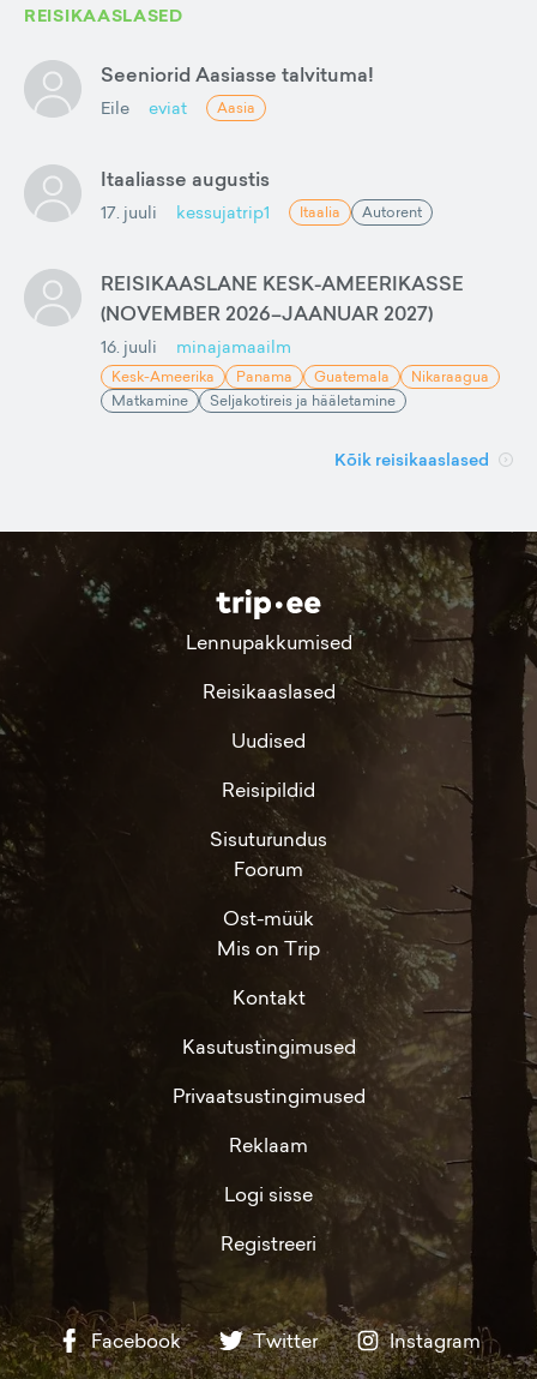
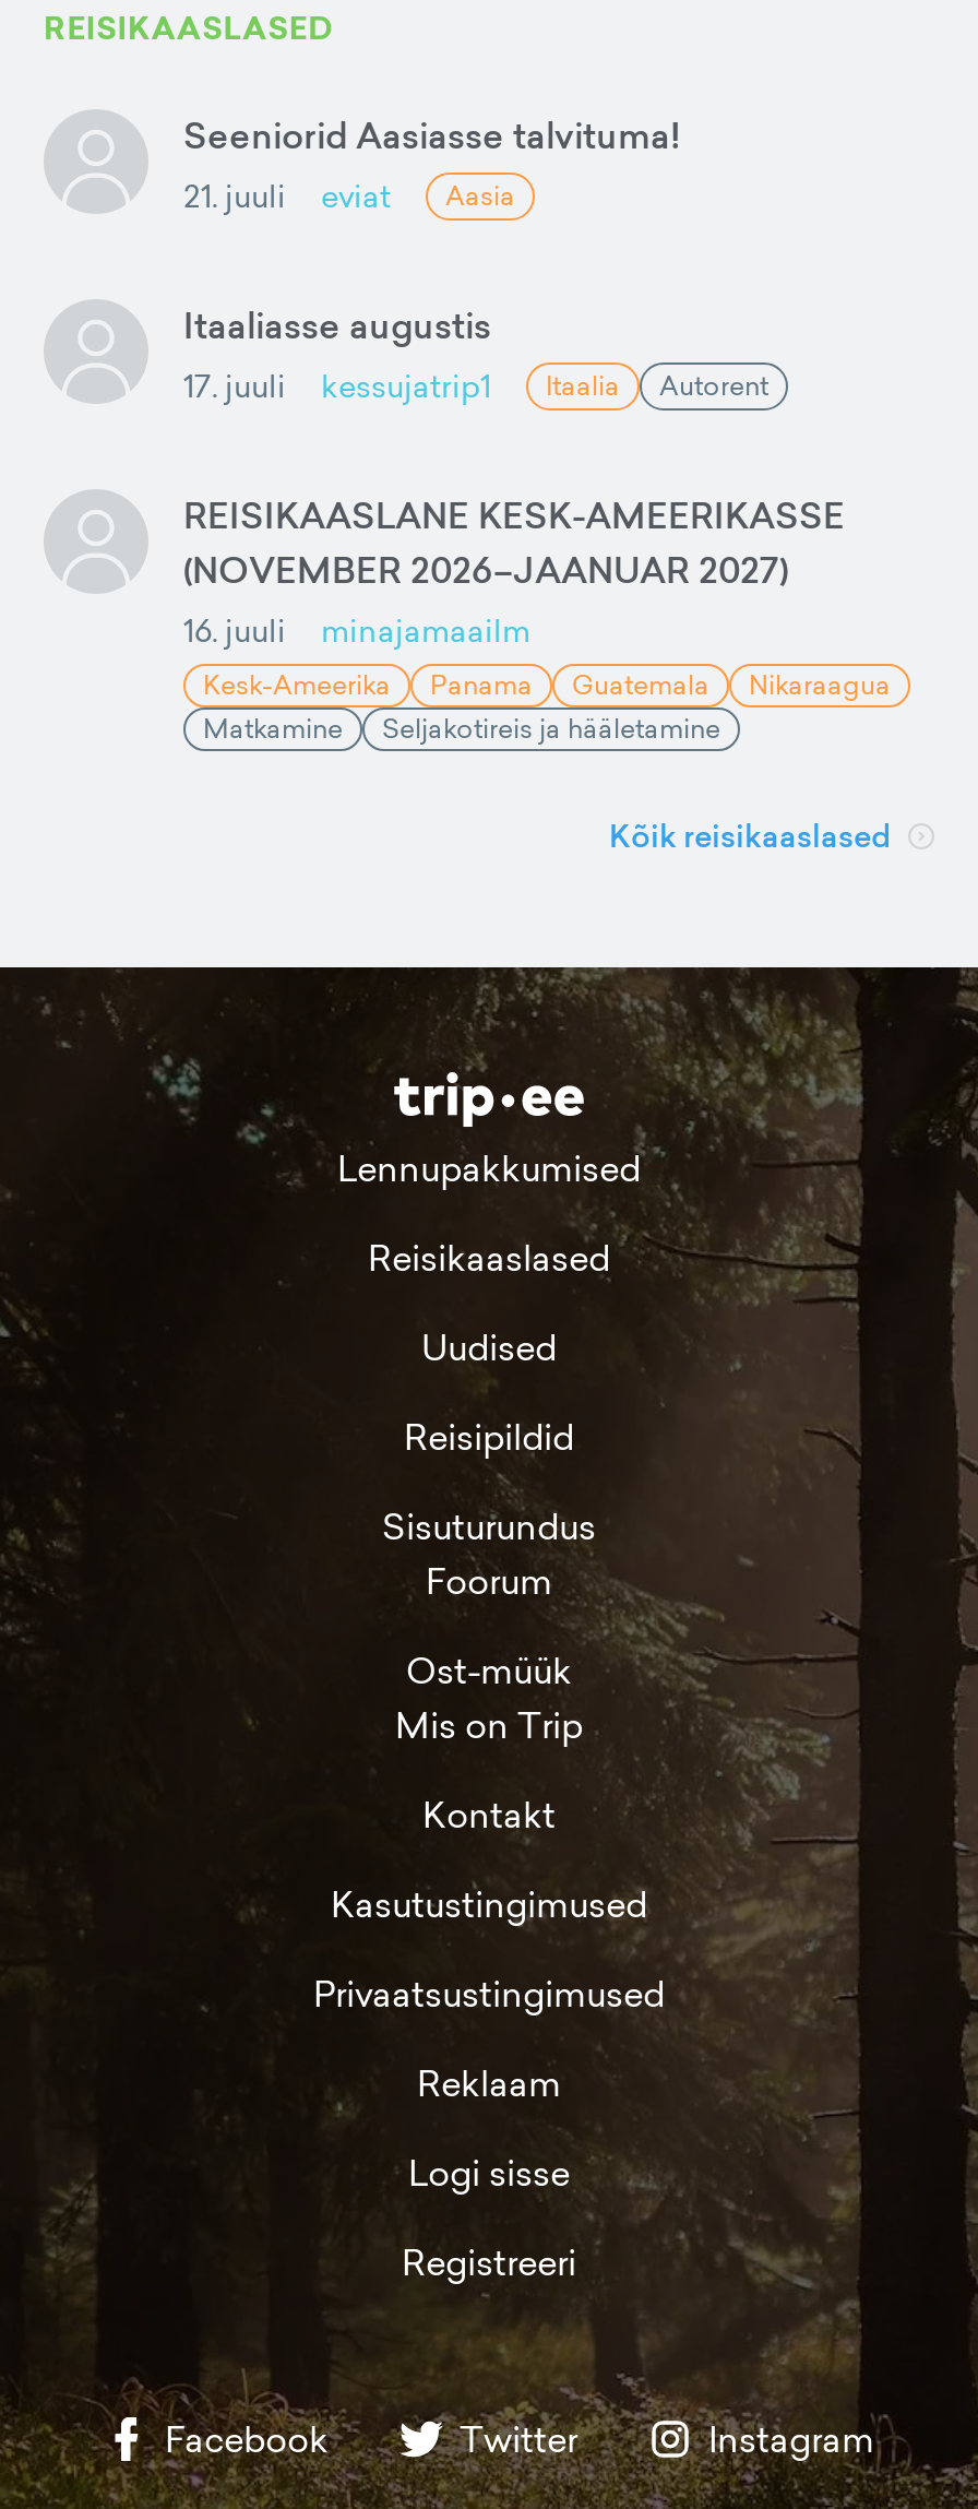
- Eile
+ 21. juuli
